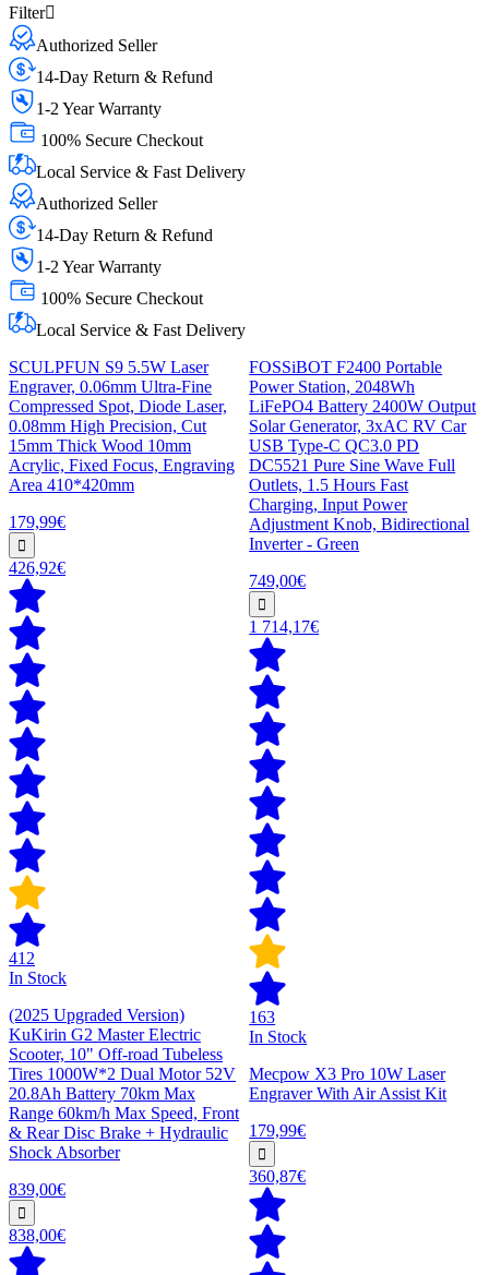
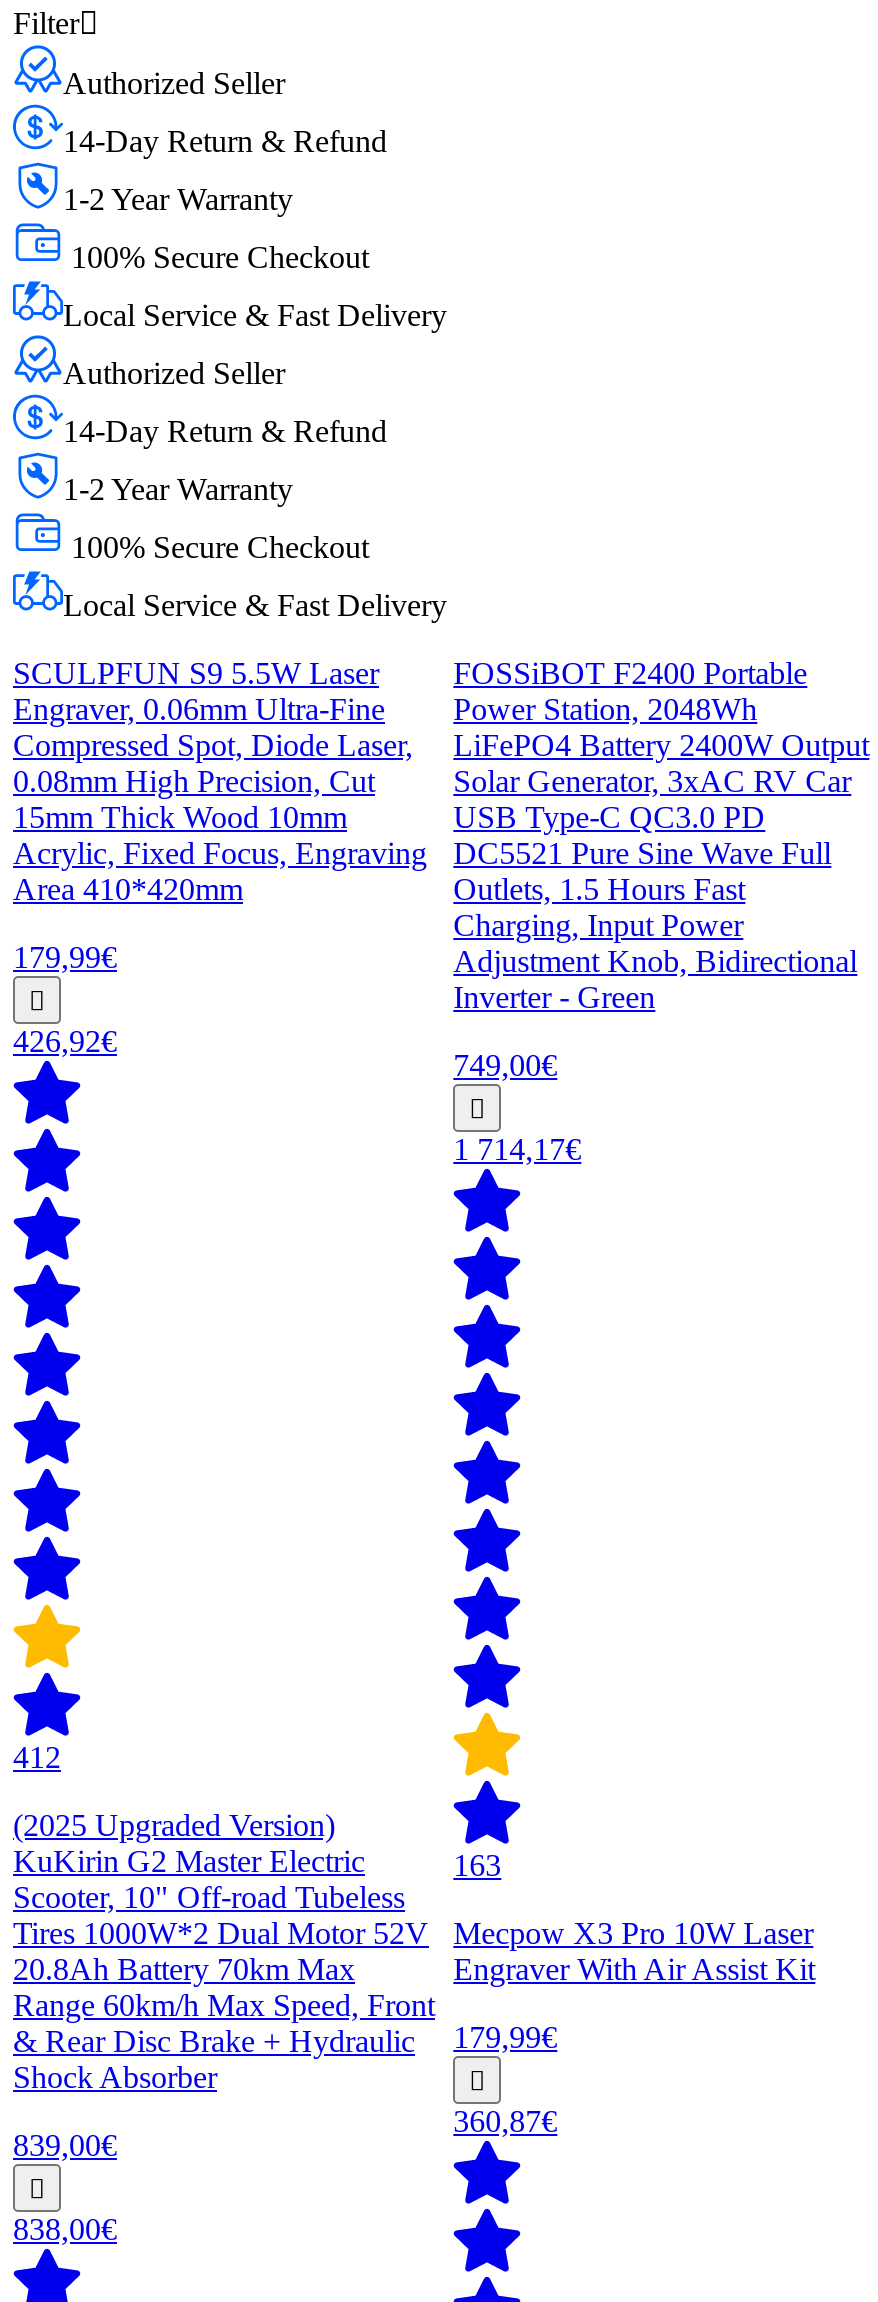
- In Stock

- In Stock
